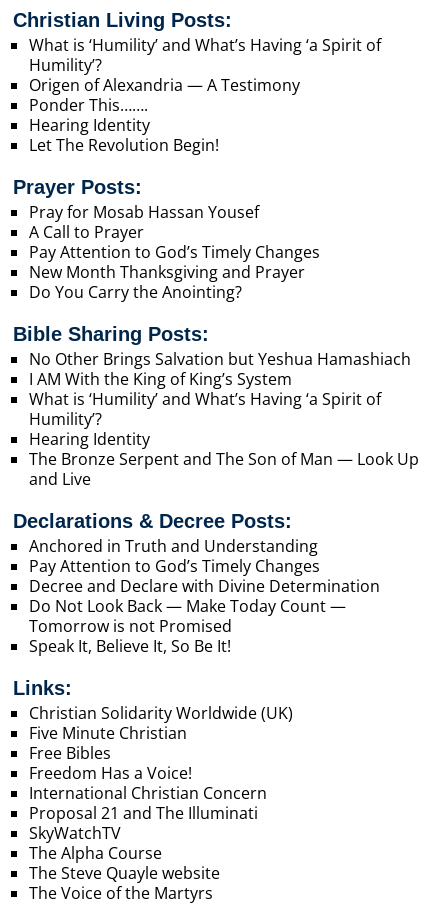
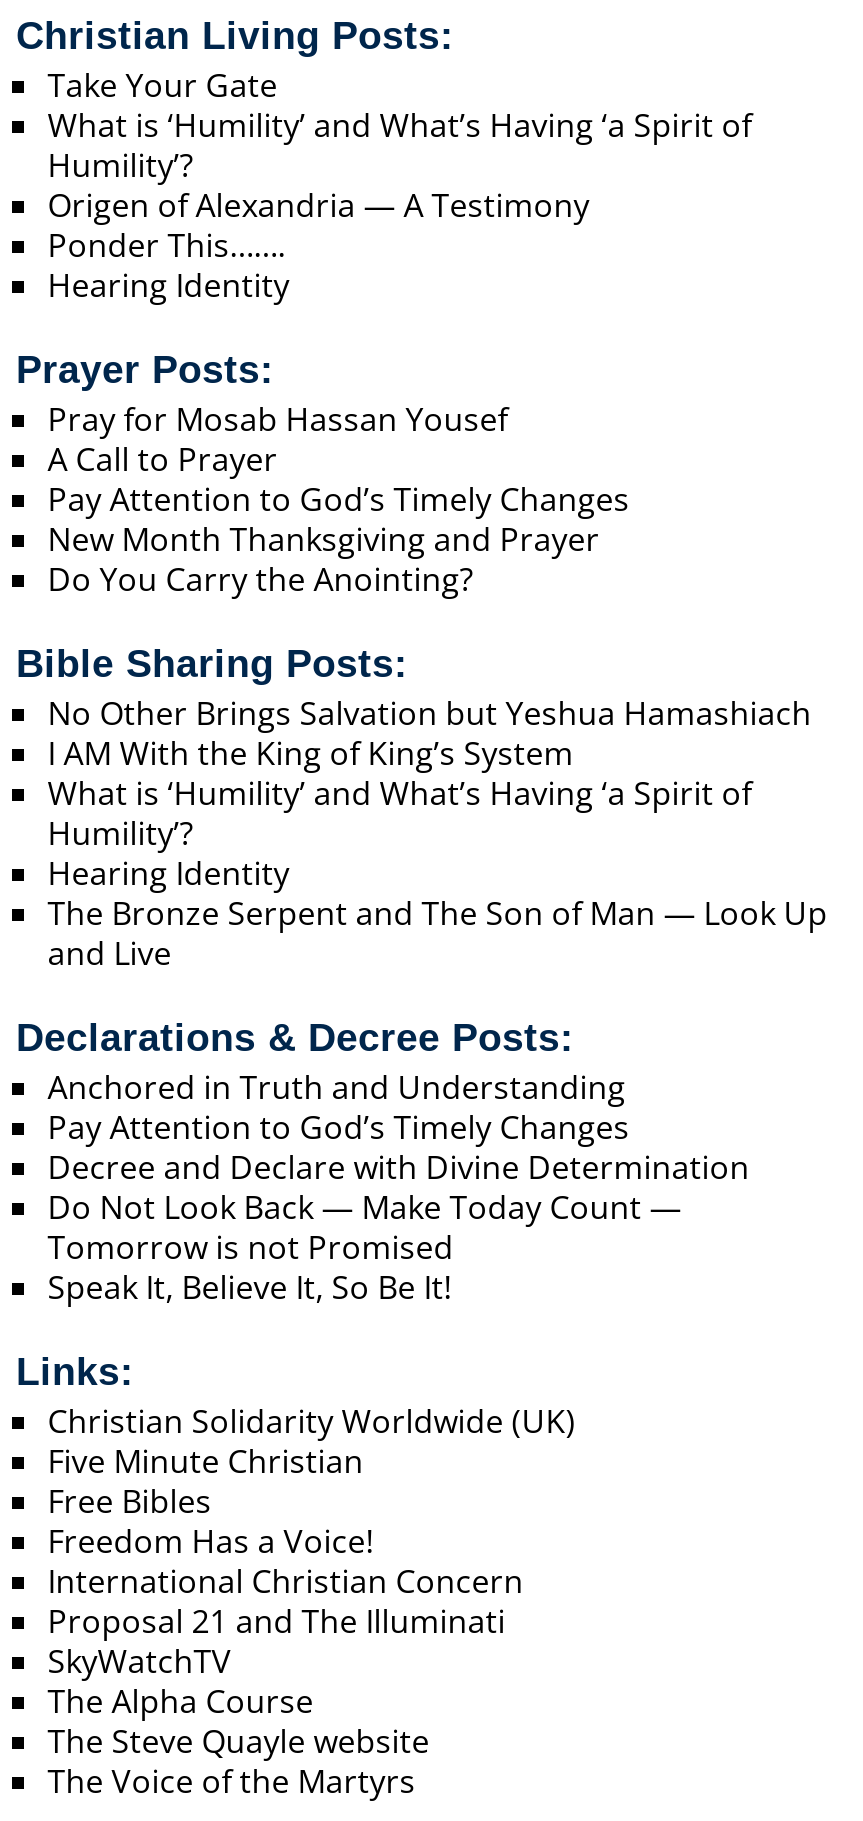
+ Take Your Gate

moved down: What is ‘Humility’ and What’s Having ‘a Spirit of | Humility’? | Origen of Alexandria — A Testimony | Ponder This……. | Hearing Identity

- Let The Revolution Begin!
